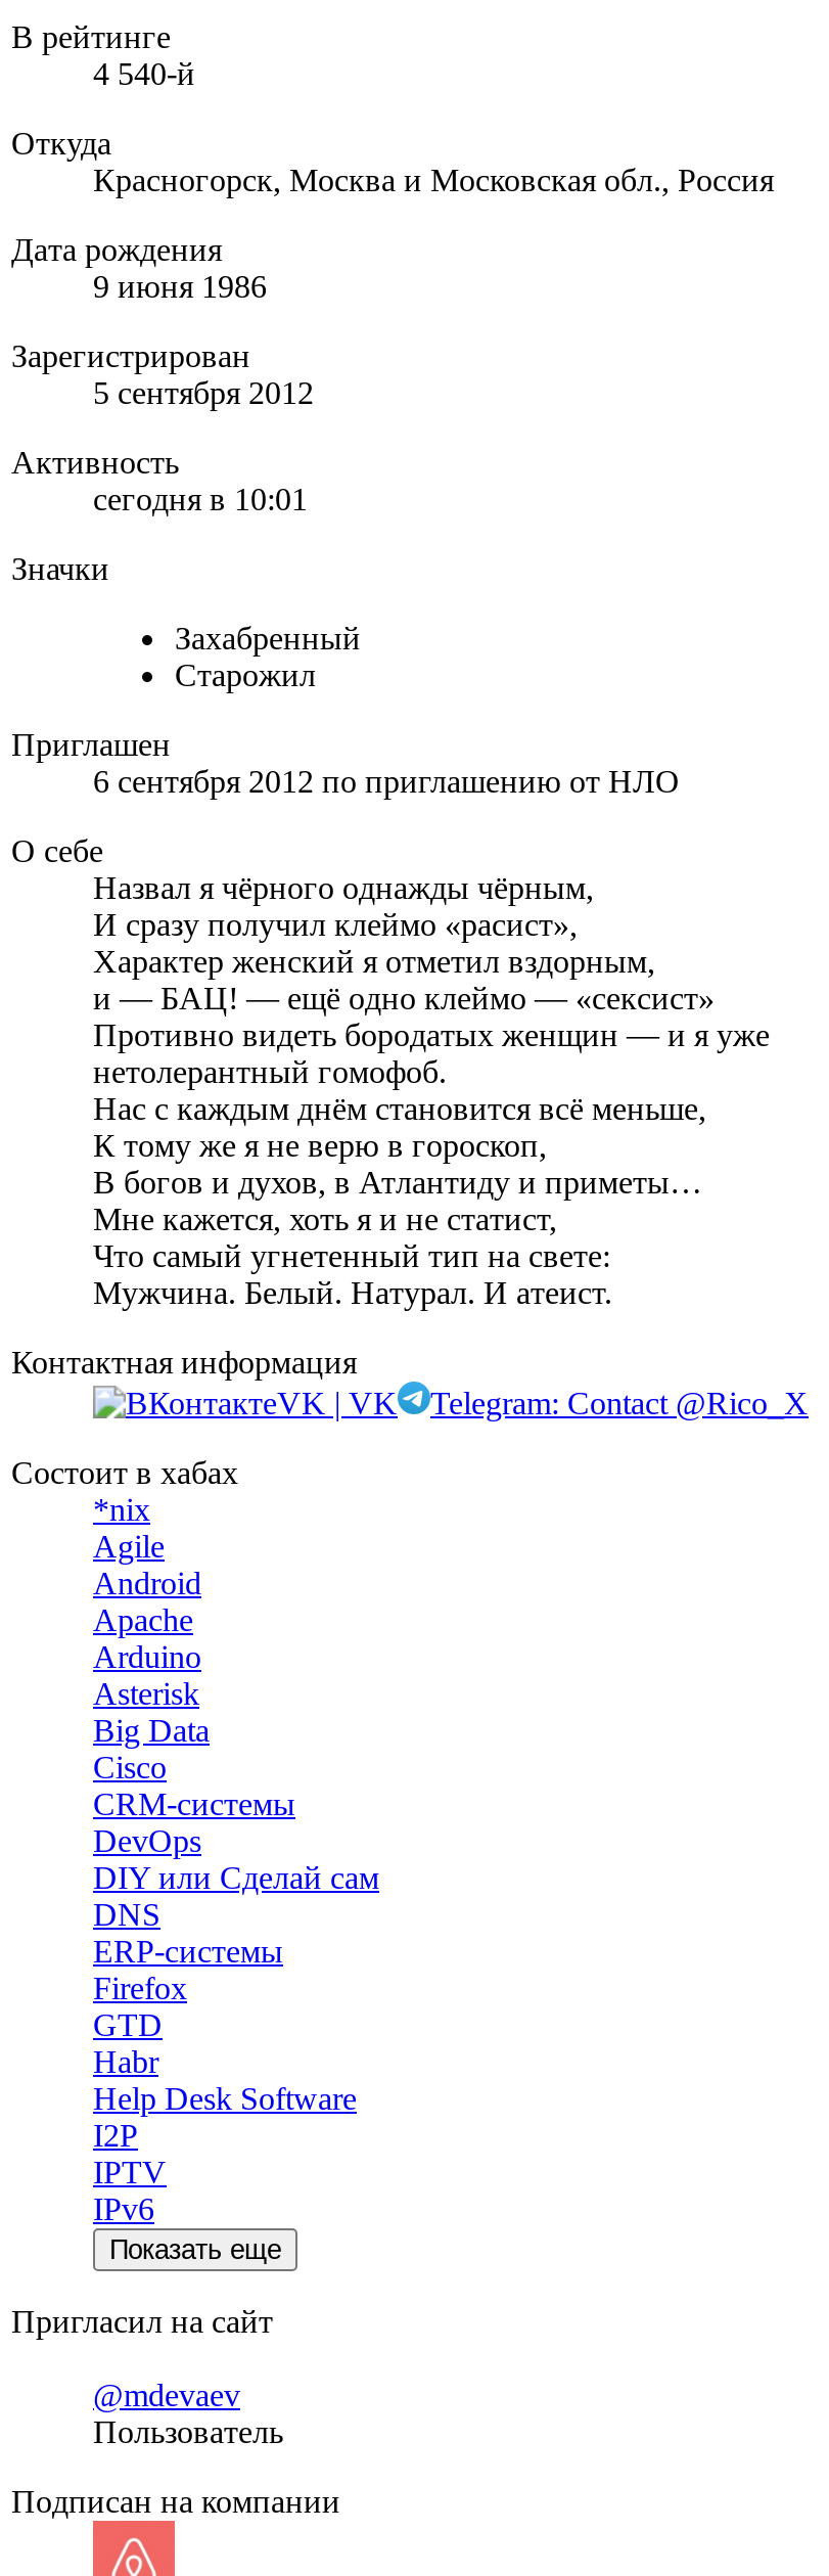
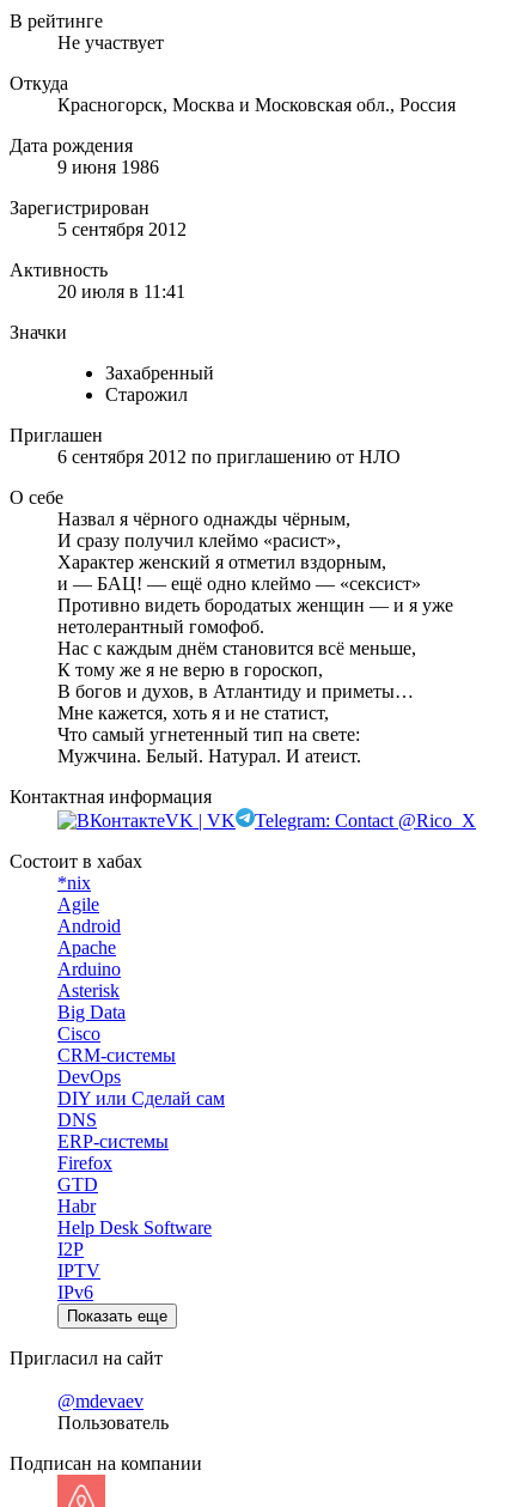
- 4 540-й
+ Не участвует

- сегодня в 10:01
+ 20 июля в 11:41
